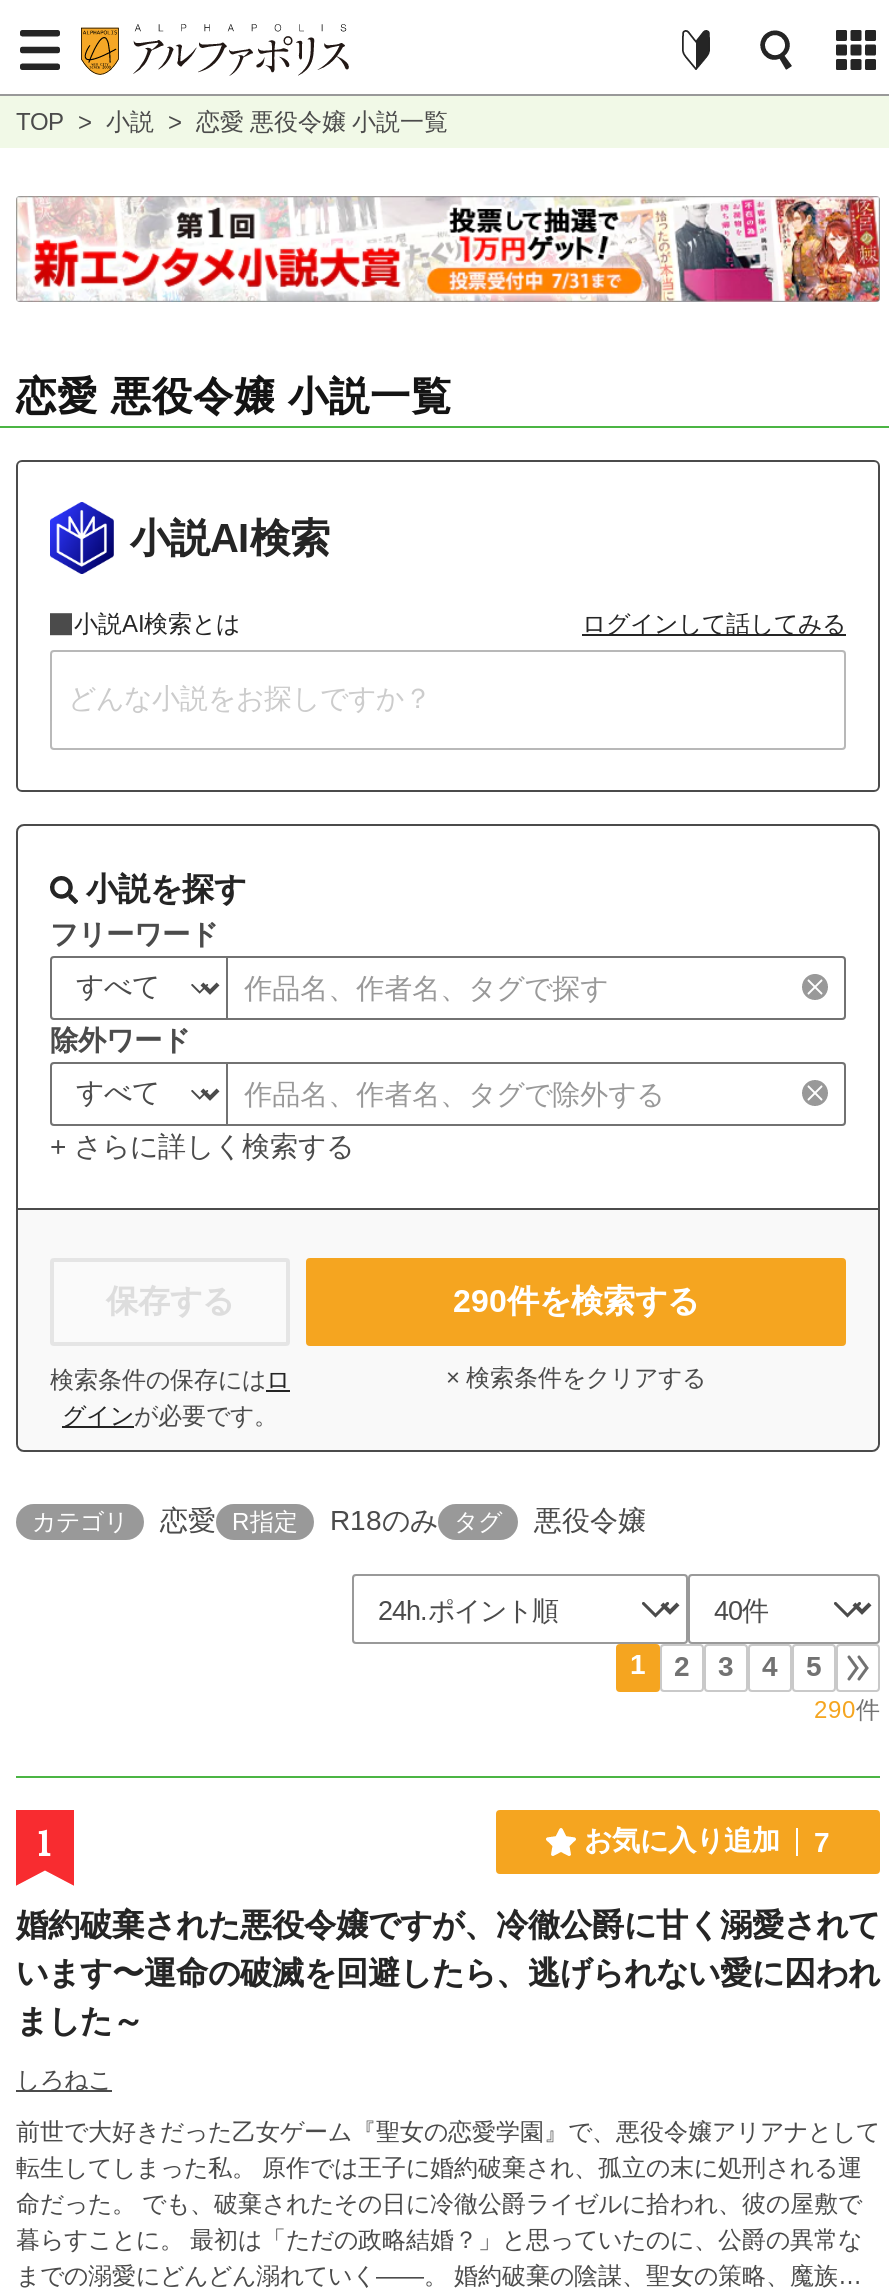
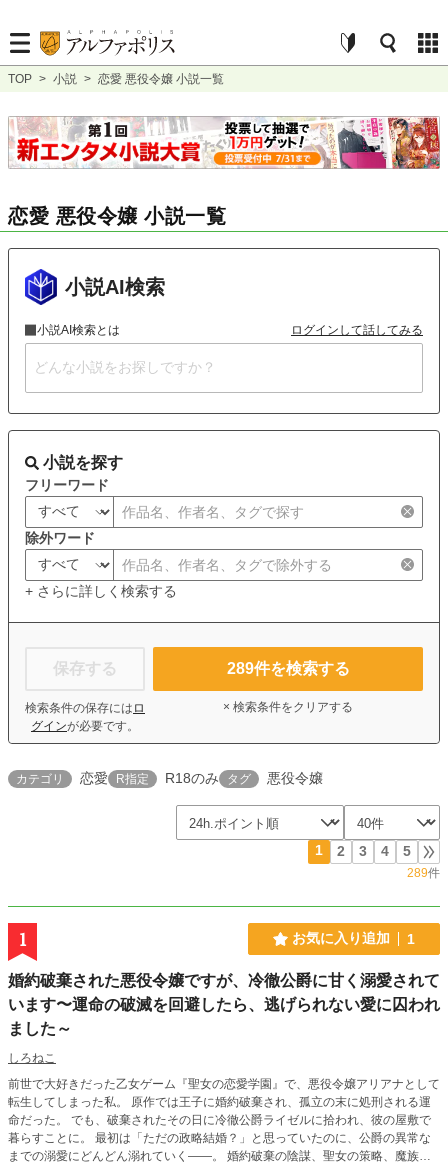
- 290件を検索する
+ 289件を検索する

- 290件
+ 289件

- お気に入り追加 7
+ お気に入り追加 1
